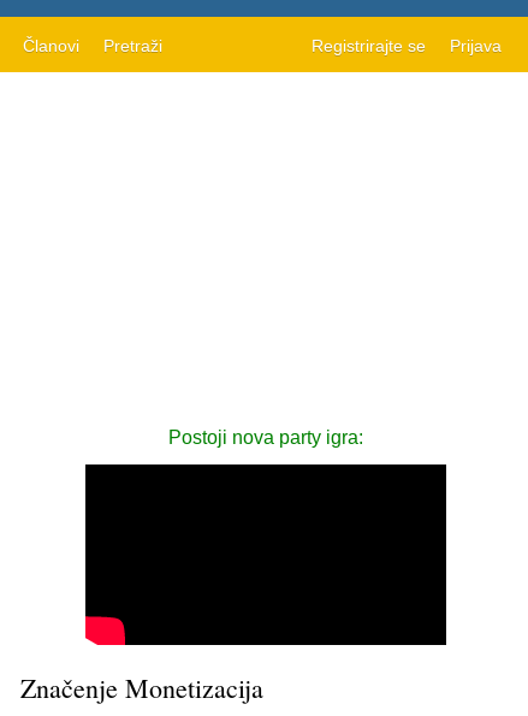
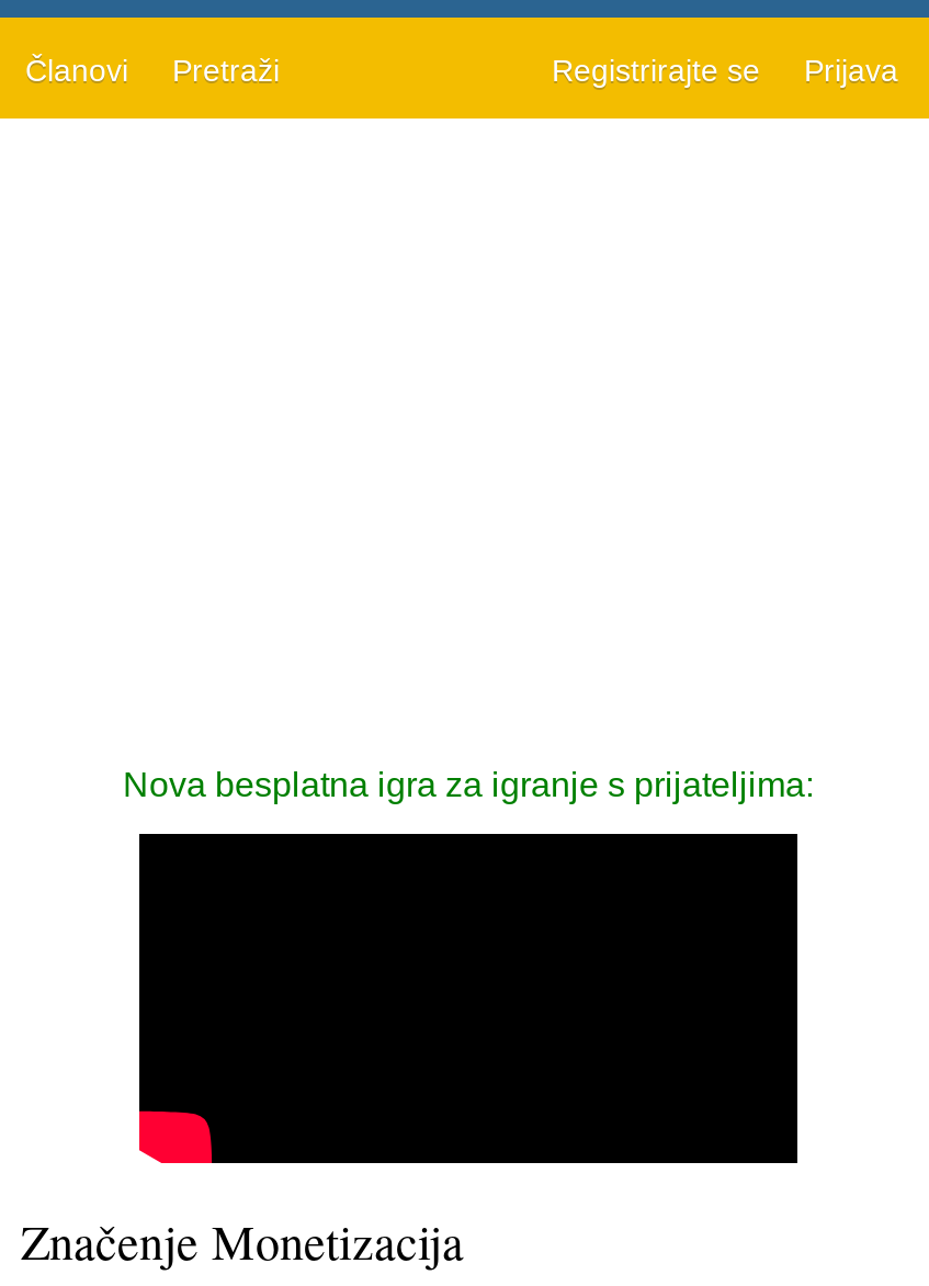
- Postoji nova party igra:
+ Nova besplatna igra za igranje s prijateljima:
